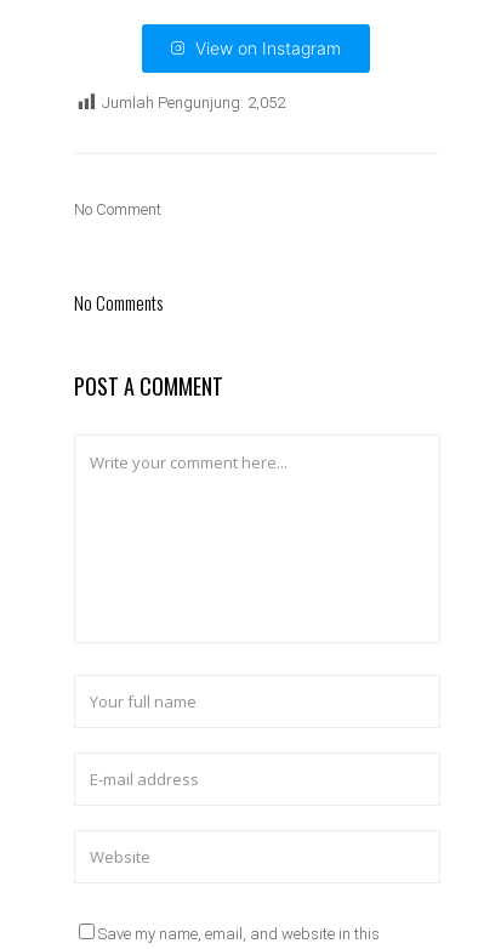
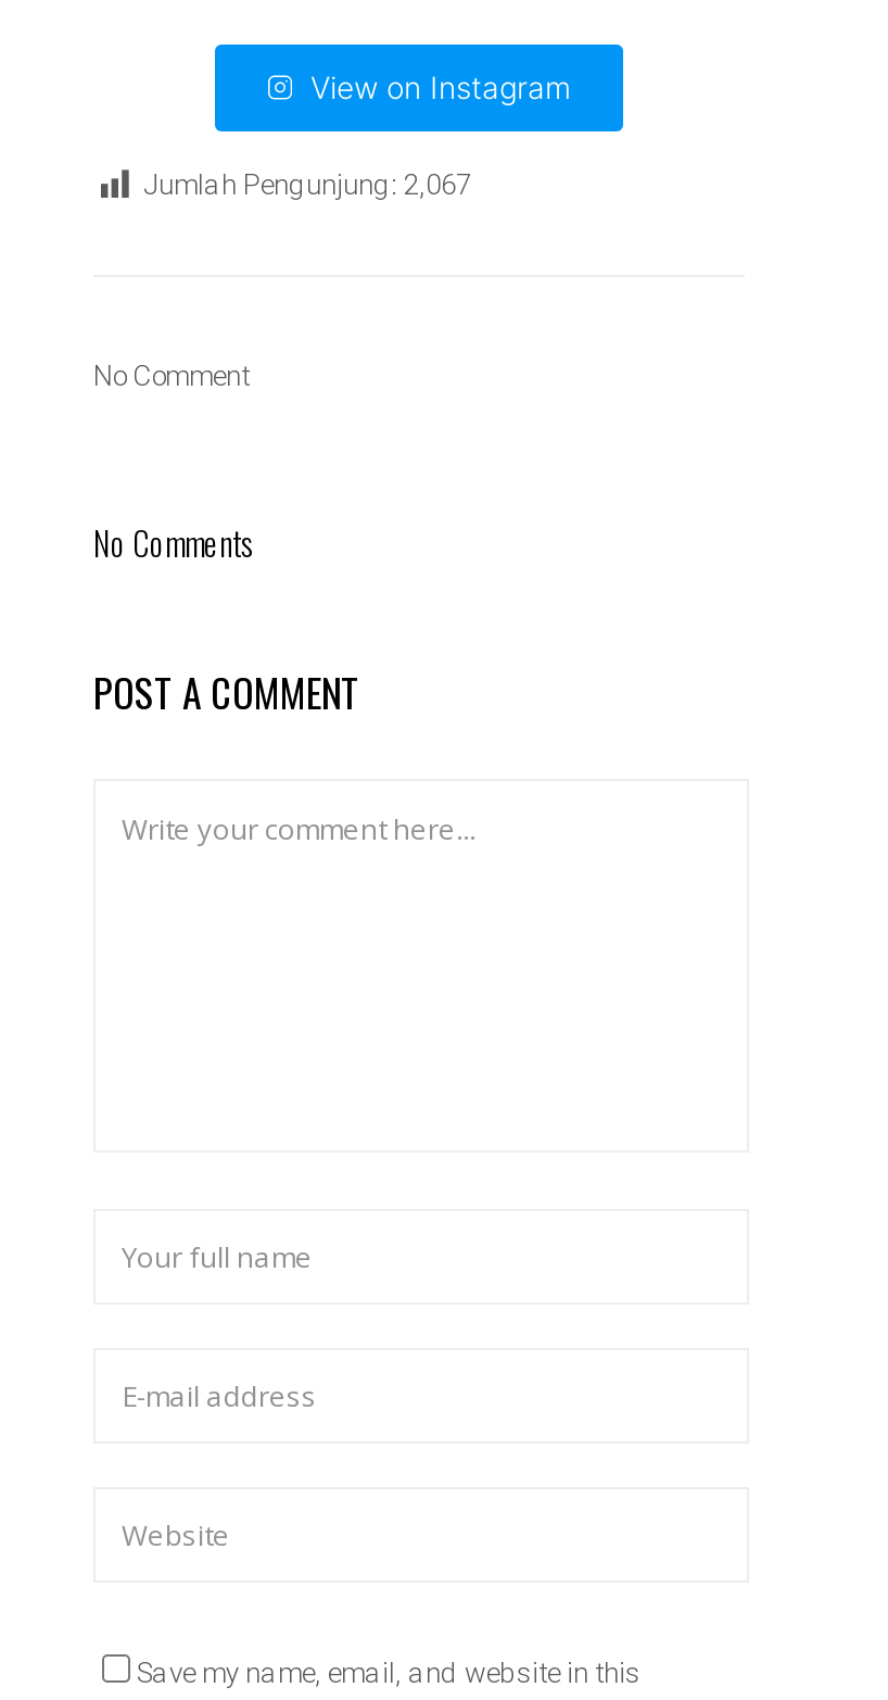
- Jumlah Pengunjung: 2,052
+ Jumlah Pengunjung: 2,067
